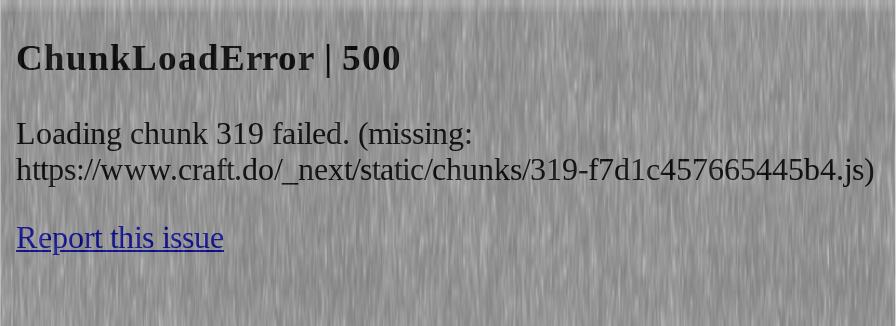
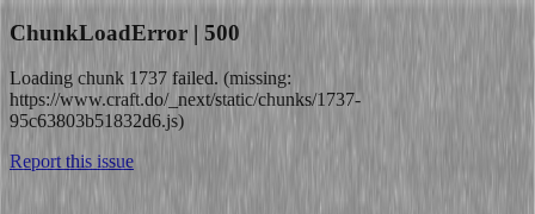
- Loading chunk 319 failed. (missing:
- https://www.craft.do/_next/static/chunks/319-f7d1c457665445b4.js)
+ Loading chunk 1737 failed. (missing:
+ https://www.craft.do/_next/static/chunks/1737-
+ 95c63803b51832d6.js)
